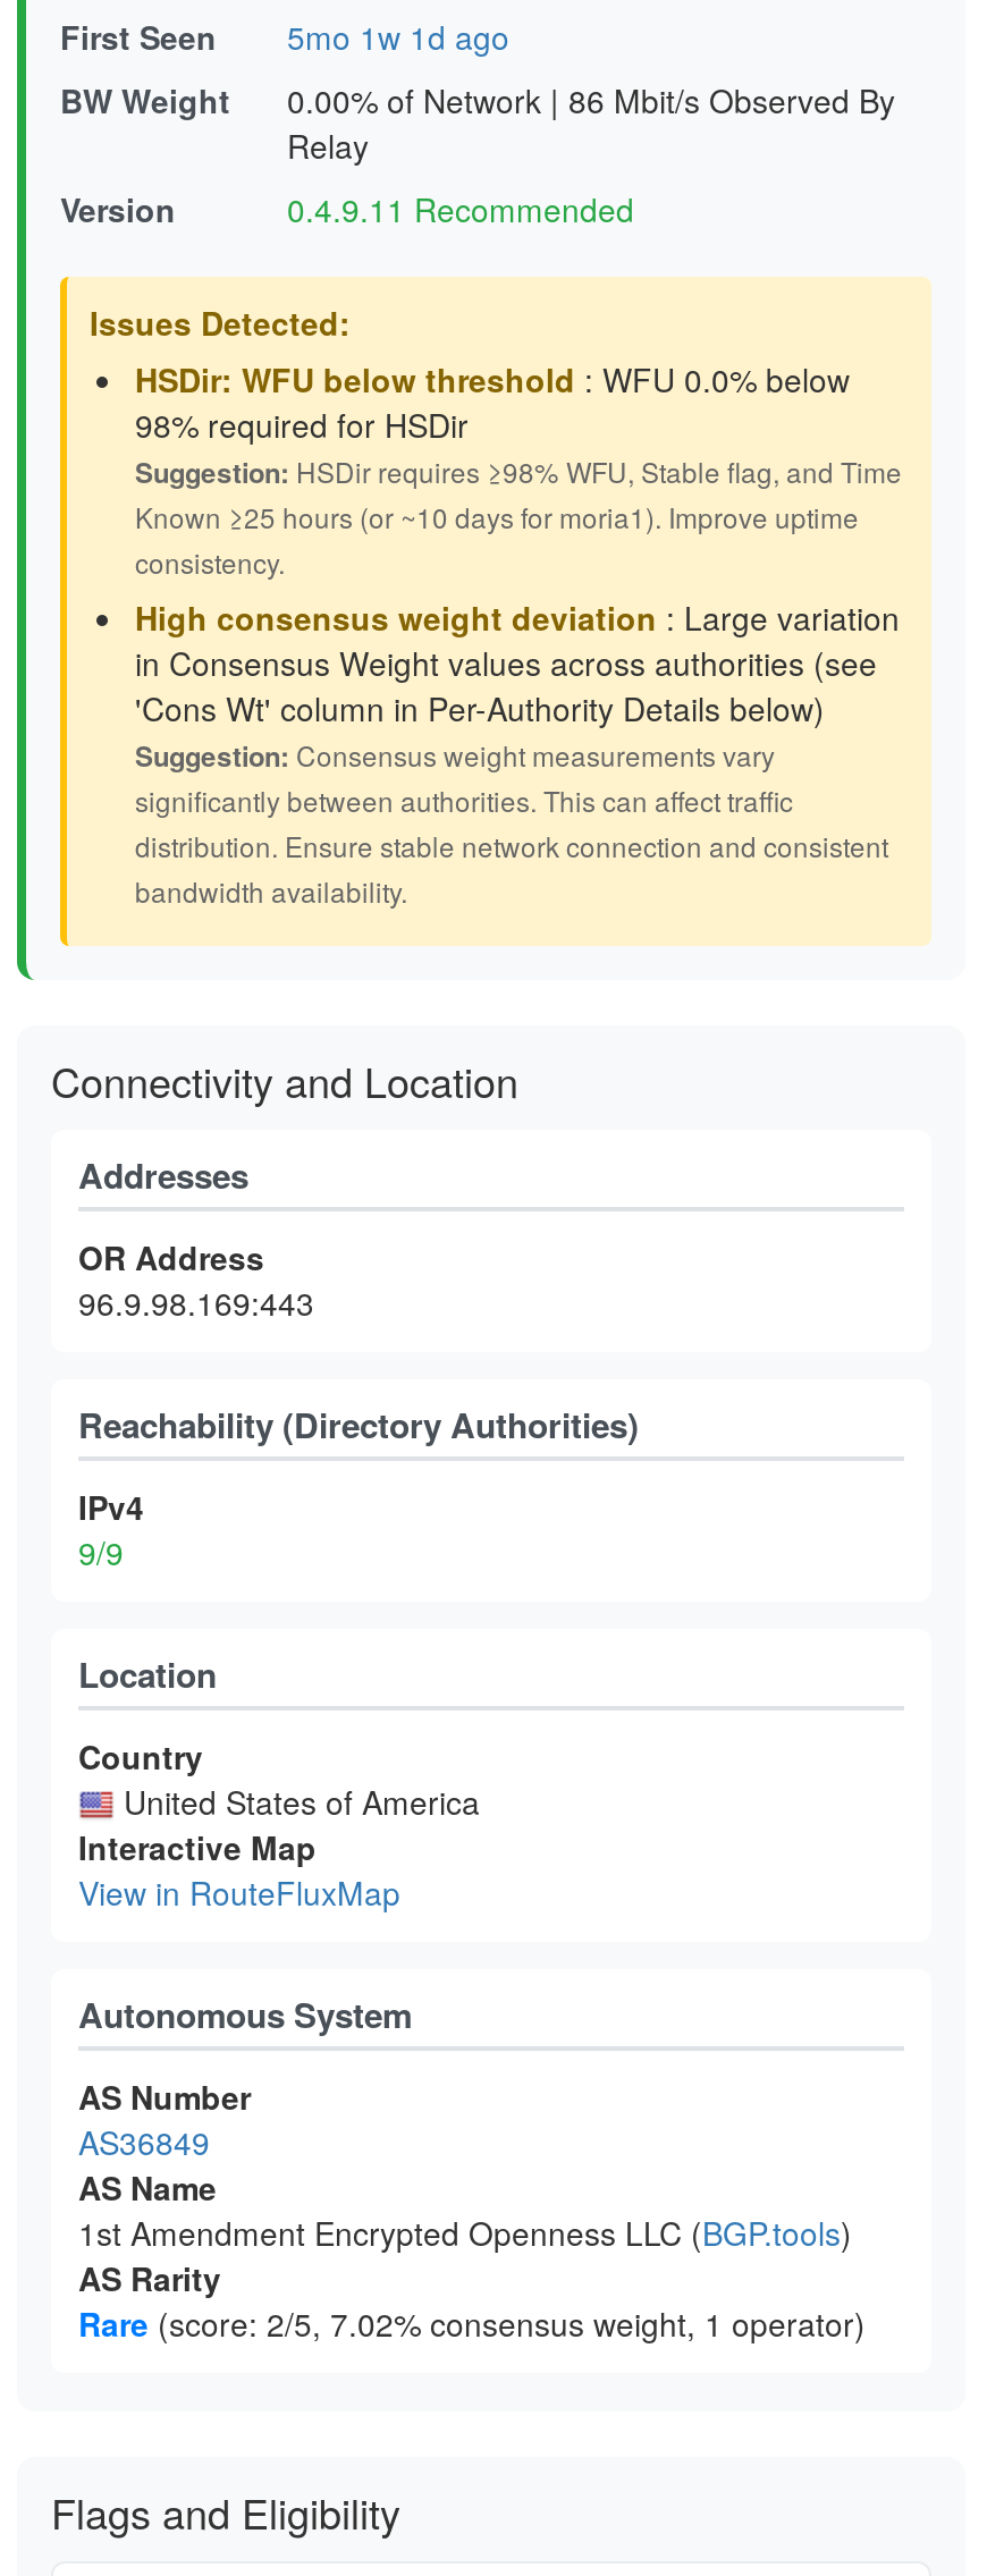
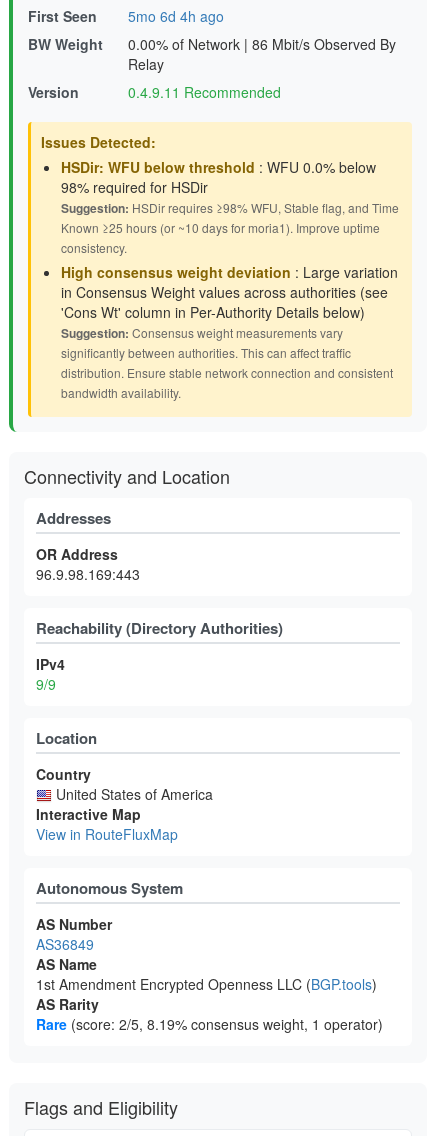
- First Seen 5mo 1w 1d ago
+ First Seen 5mo 6d 4h ago

- Rare (score: 2/5, 7.02% consensus weight, 1 operator)
+ Rare (score: 2/5, 8.19% consensus weight, 1 operator)
